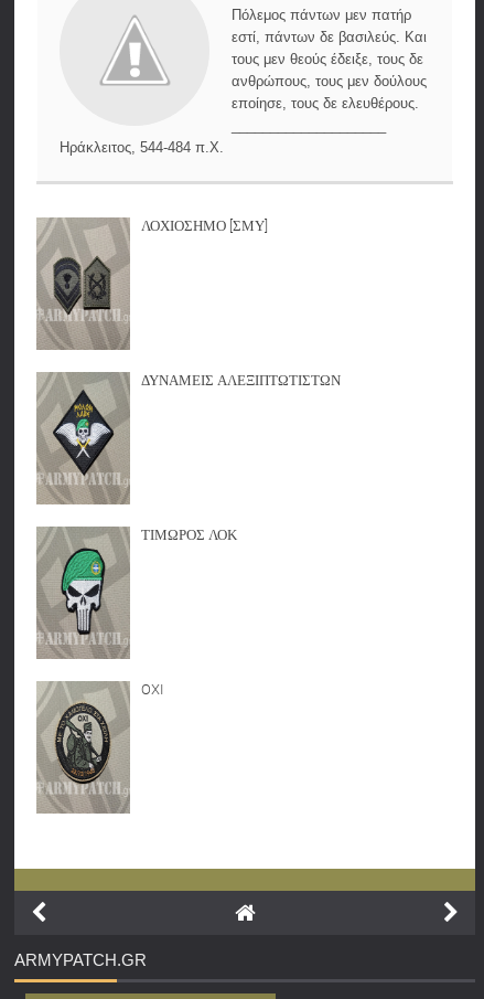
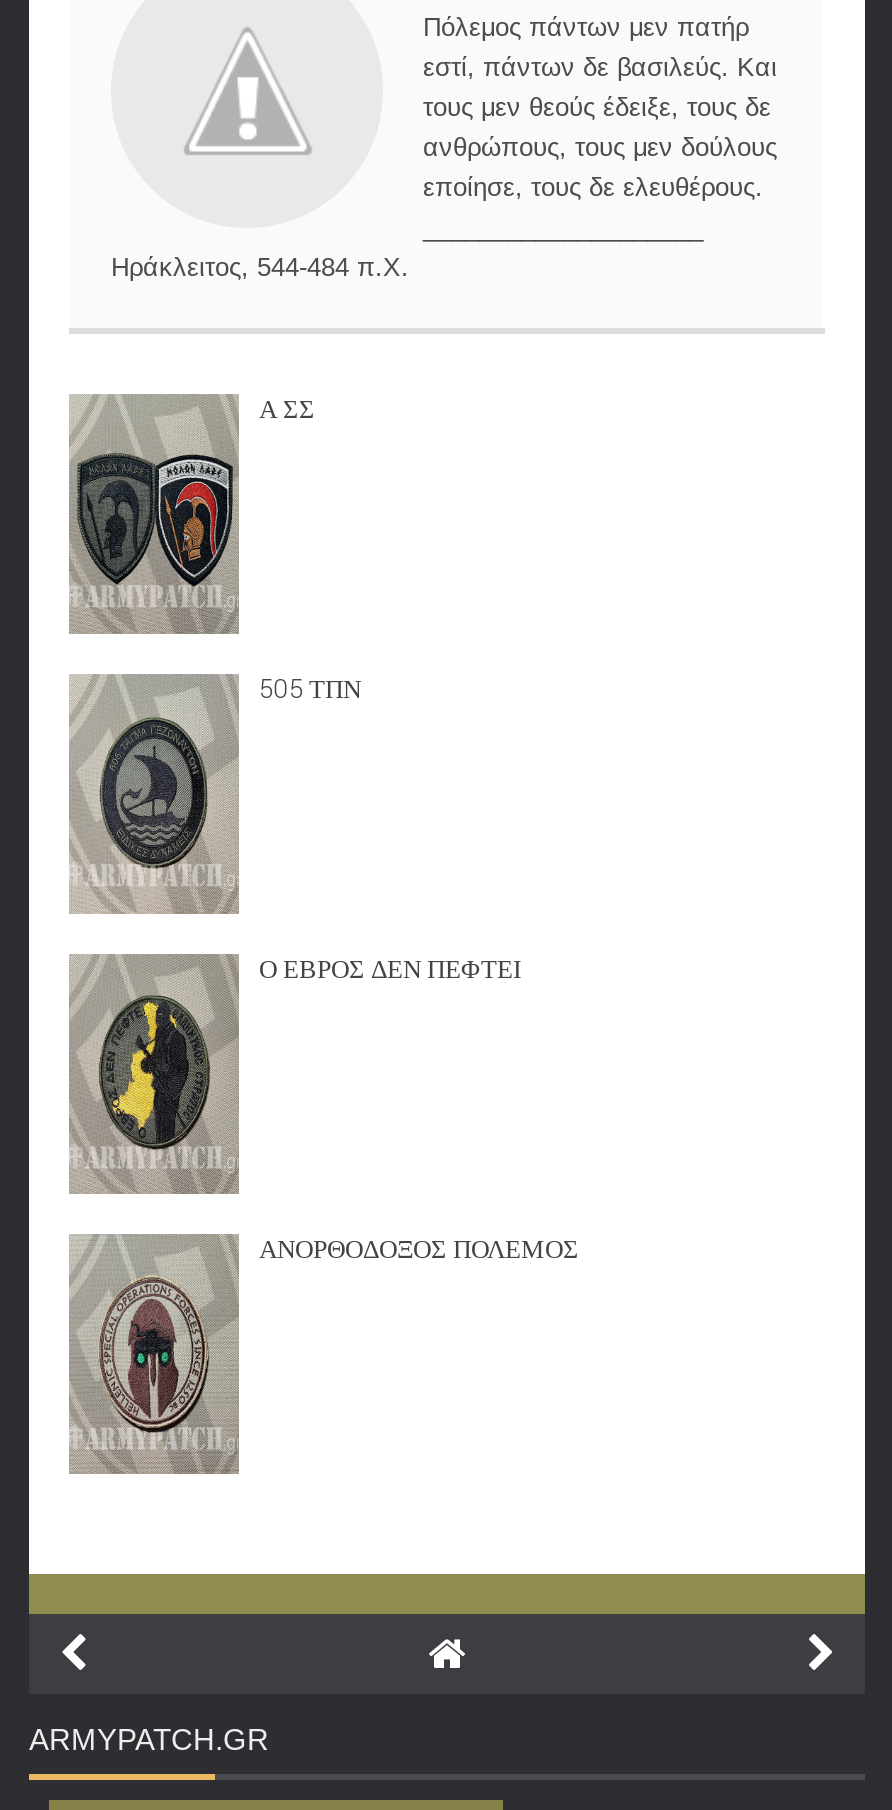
- ΛΟΧΙΟΣΗΜΟ [ΣΜΥ]
+ Α ΣΣ

- [image]
+ [image]

- ΔΥΝΑΜΕΙΣ ΑΛΕΞΙΠΤΩΤΙΣΤΩΝ
+ 505 ΤΠΝ

- [image]
+ [image]

- ΤΙΜΩΡΟΣ ΛΟΚ
+ Ο ΕΒΡΟΣ ΔΕΝ ΠΕΦΤΕΙ

- [image]
+ [image]

- OXI
+ ΑΝΟΡΘΟΔΟΞΟΣ ΠΟΛΕΜΟΣ

- [image]
+ [image]
